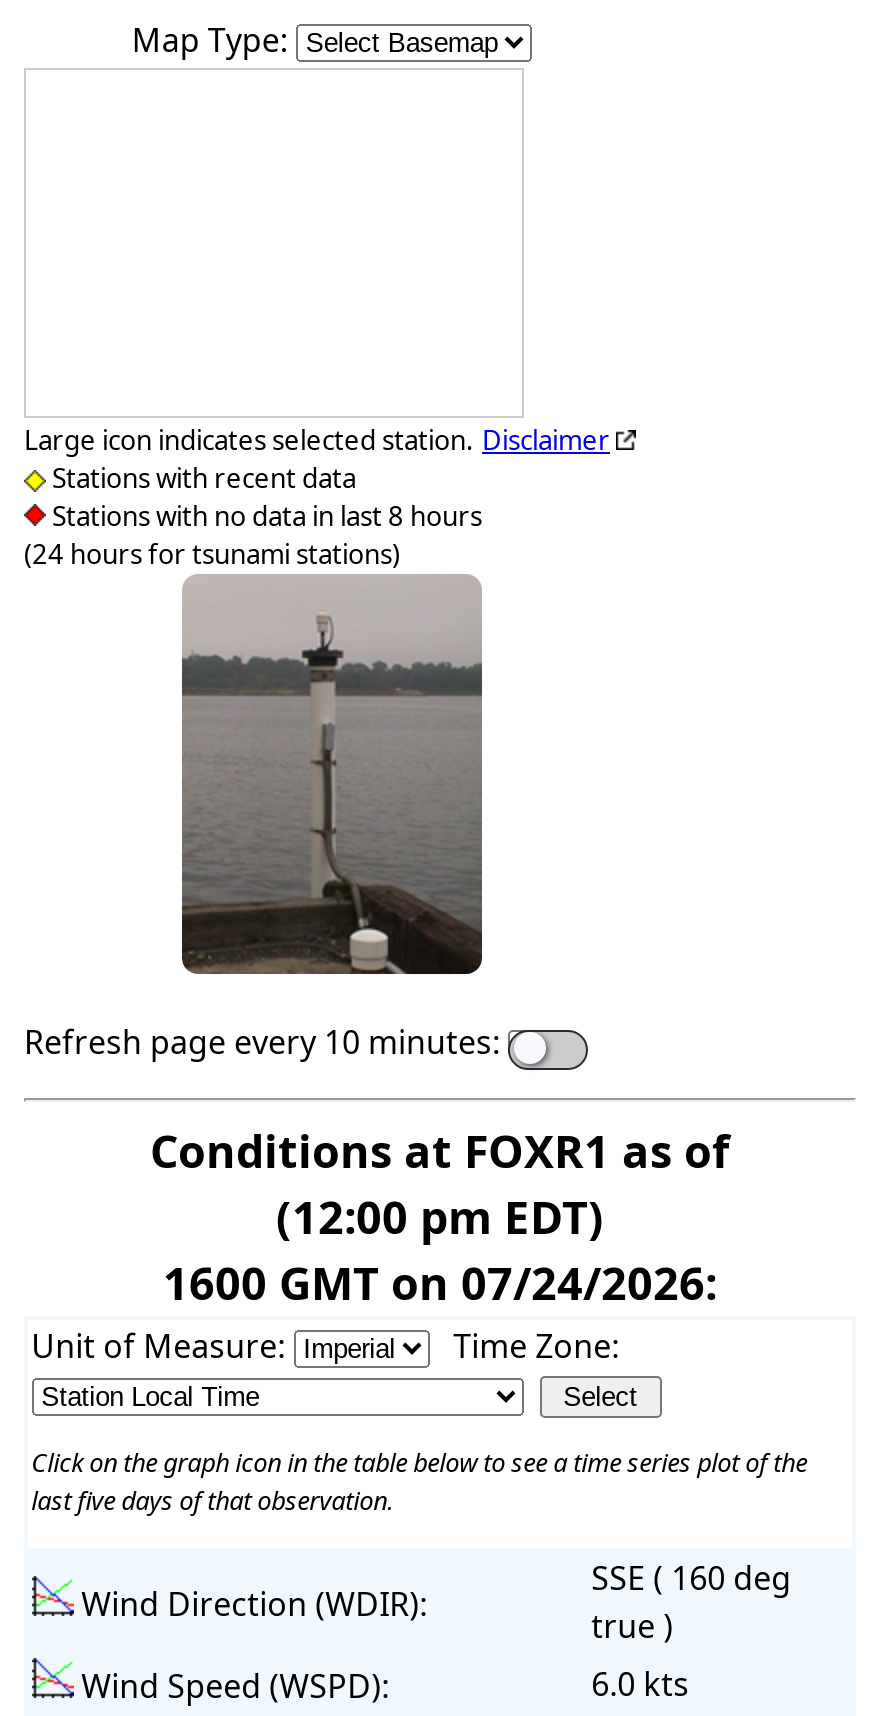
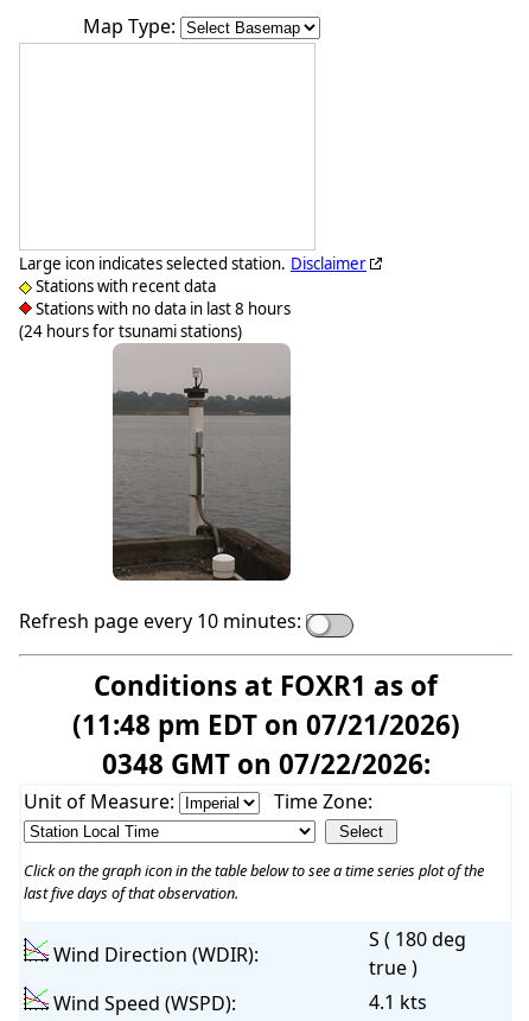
- (12:00 pm EDT)
- 1600 GMT on 07/24/2026:
+ (11:48 pm EDT on 07/21/2026)
+ 0348 GMT on 07/22/2026:

- SSE ( 160 deg
+ S ( 180 deg

- 6.0 kts
+ 4.1 kts
